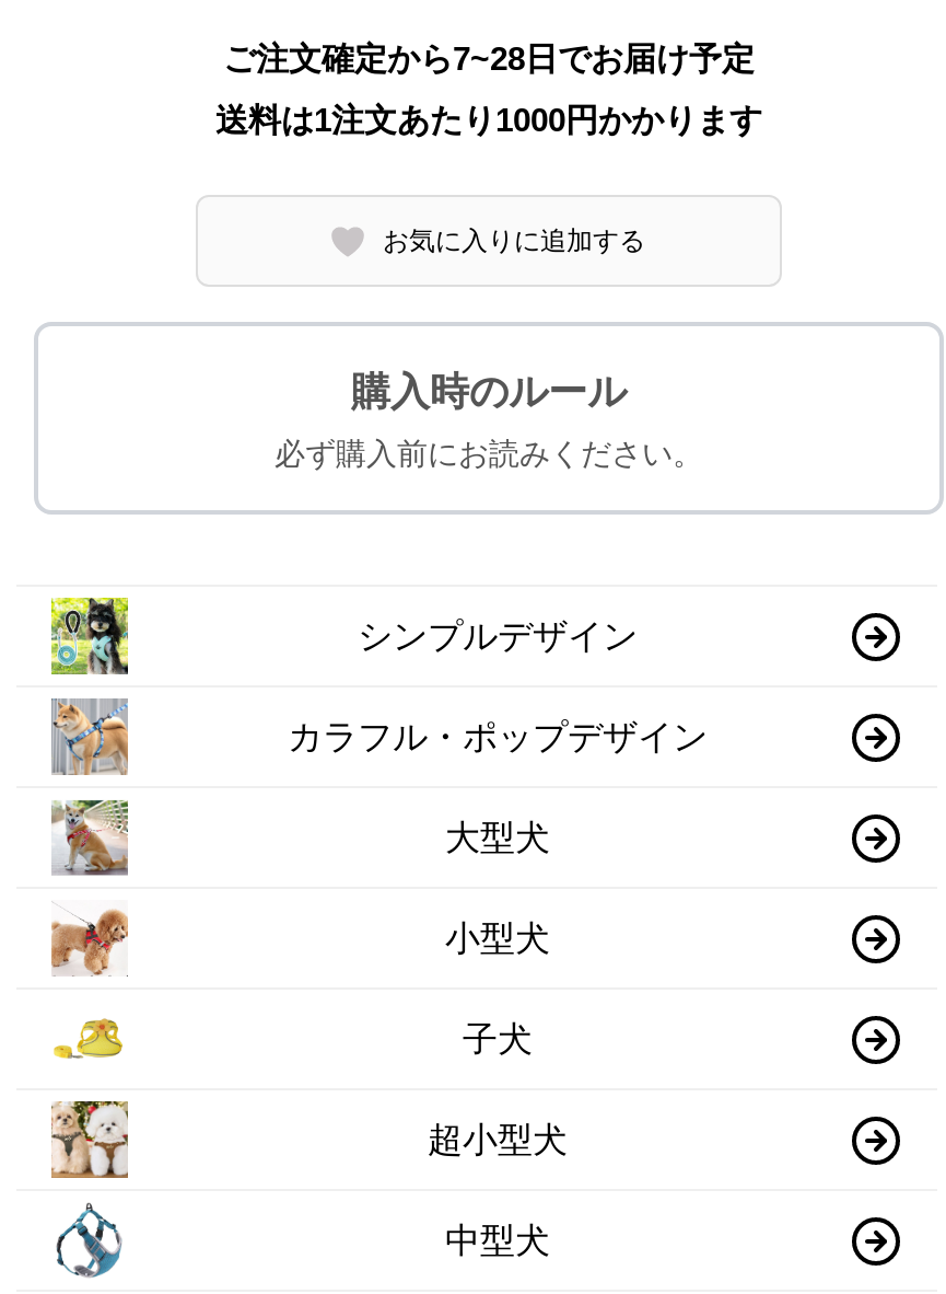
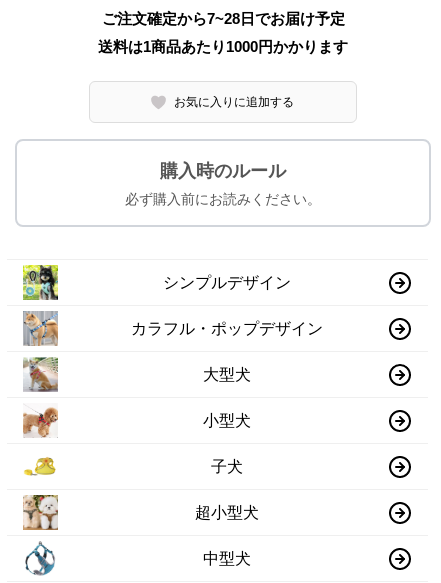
- 送料は1注文あたり1000円かかります
+ 送料は1商品あたり1000円かかります
